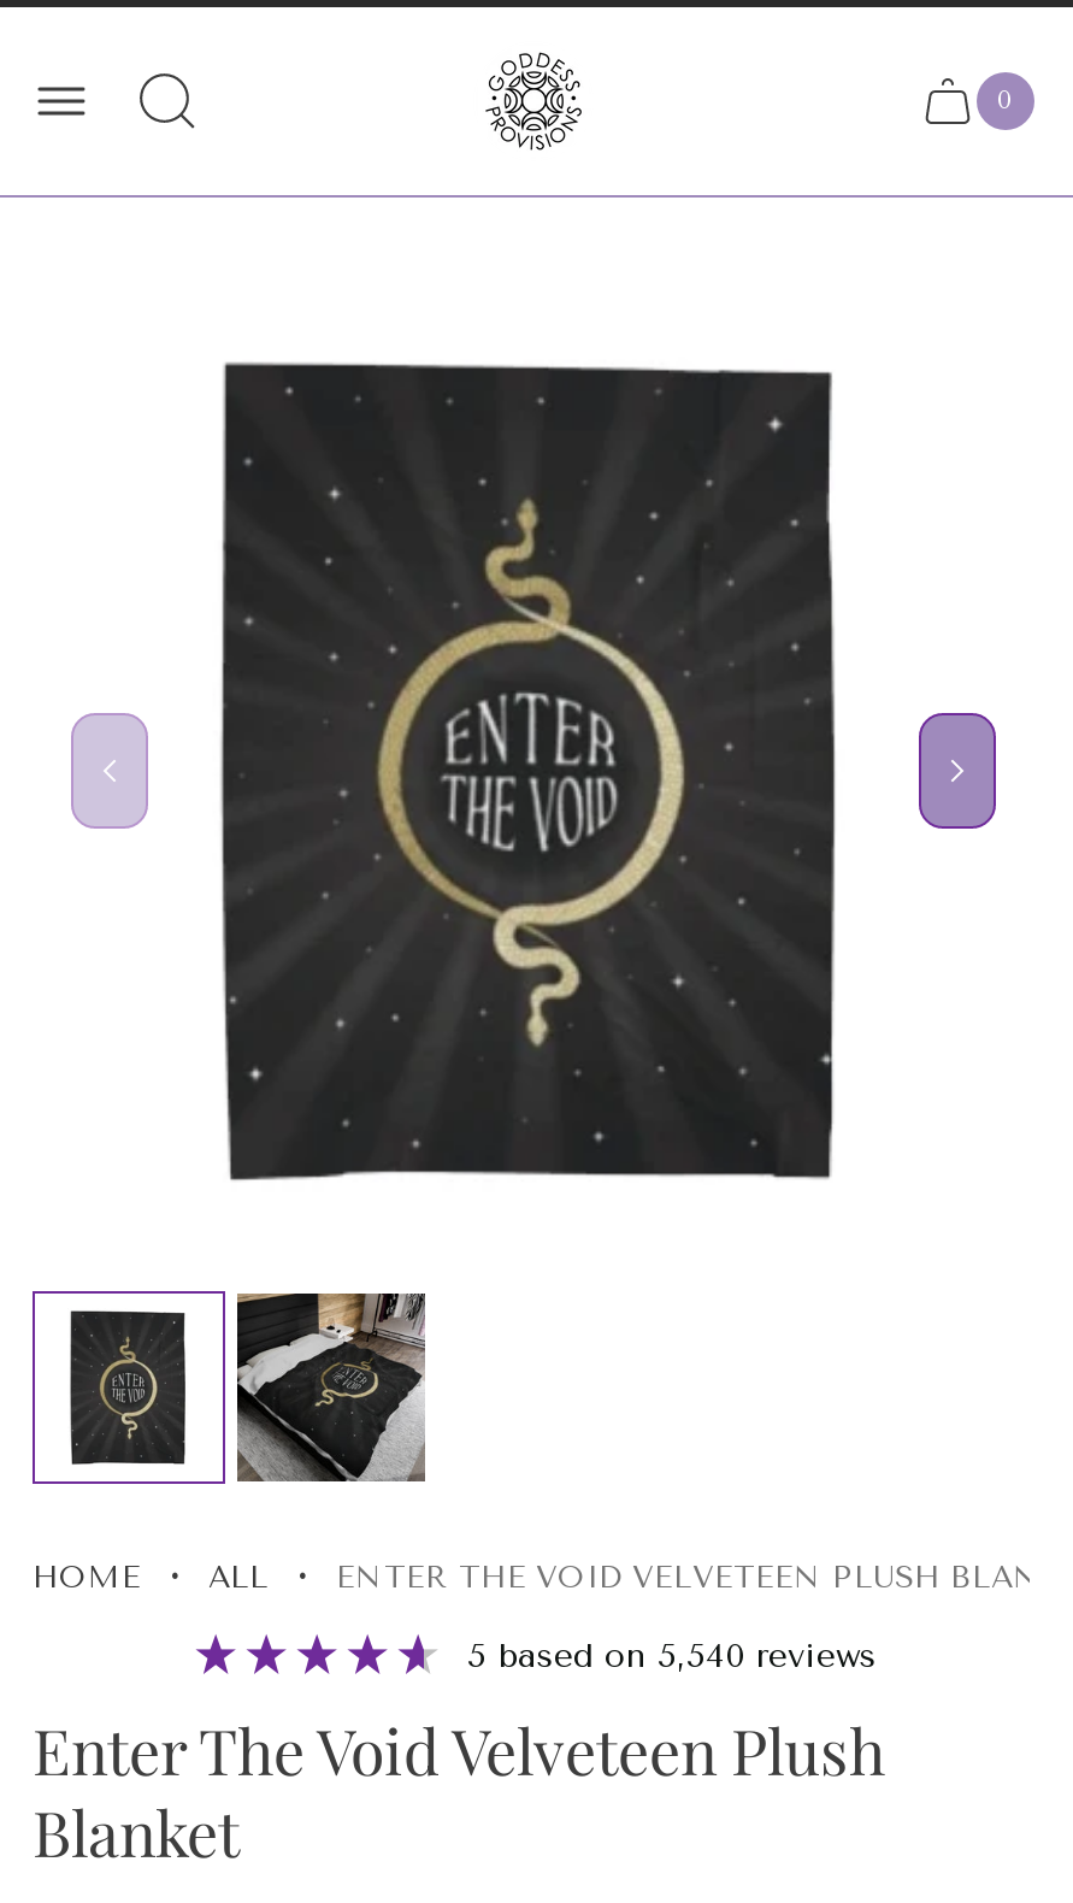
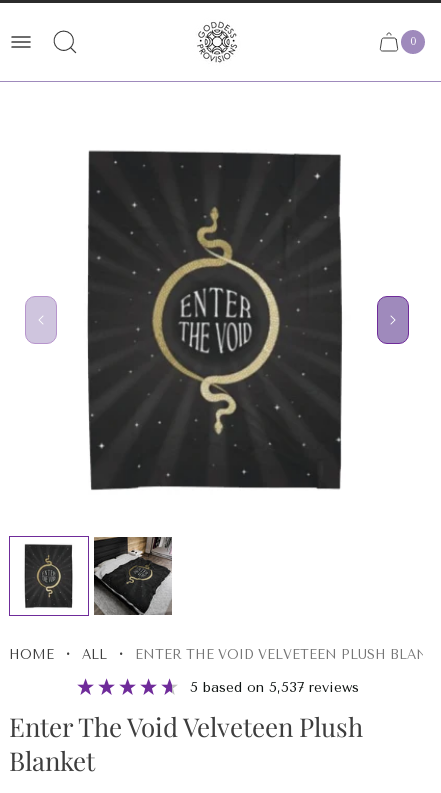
- 5 based on 5,540 reviews
+ 5 based on 5,537 reviews
